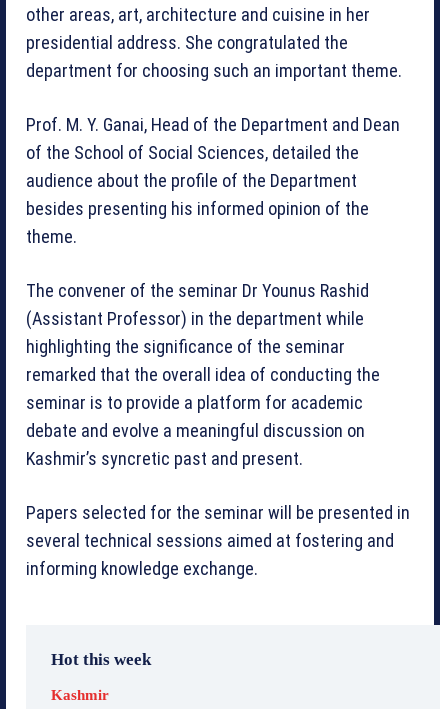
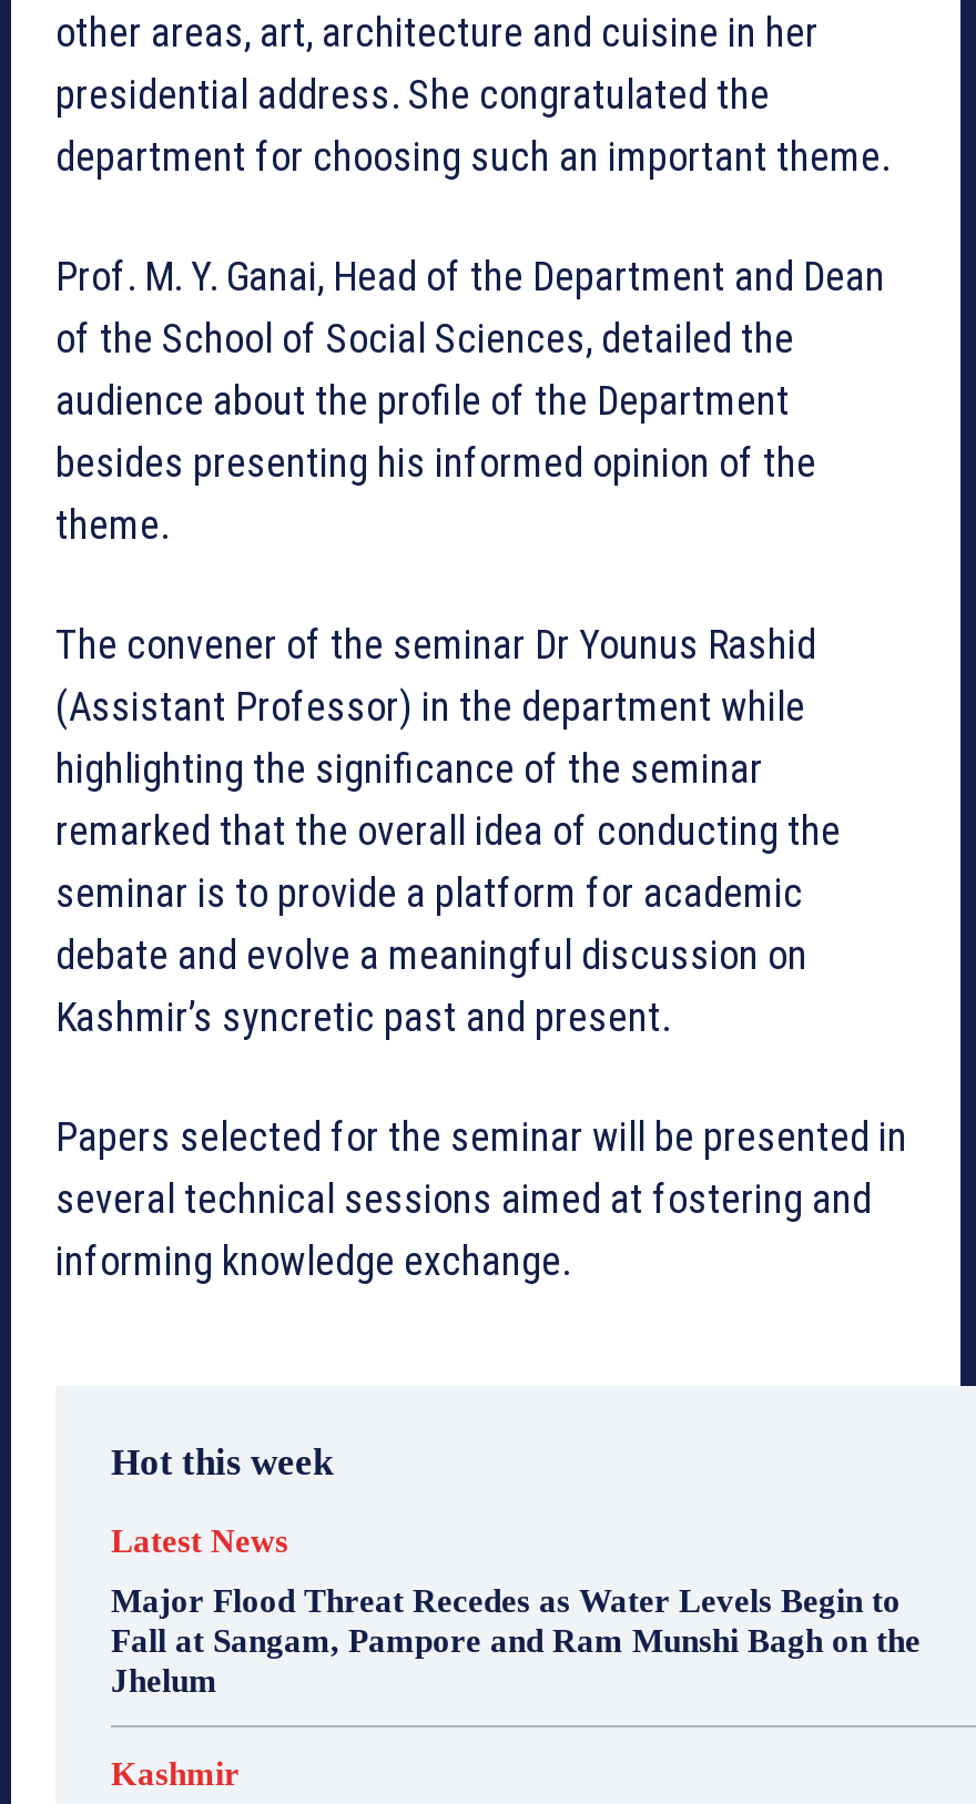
+ Latest News
+ Major Flood Threat Recedes as Water Levels Begin to
+ Fall at Sangam, Pampore and Ram Munshi Bagh on the
+ Jhelum
